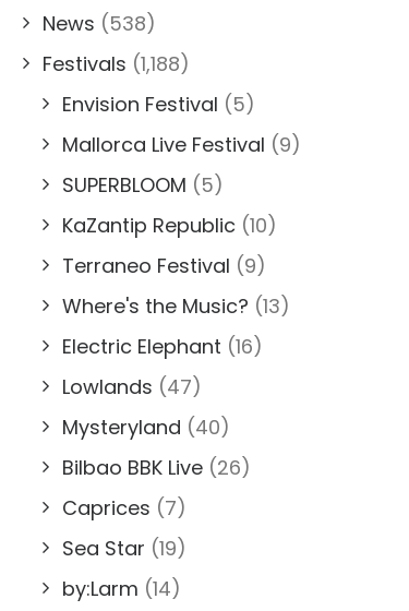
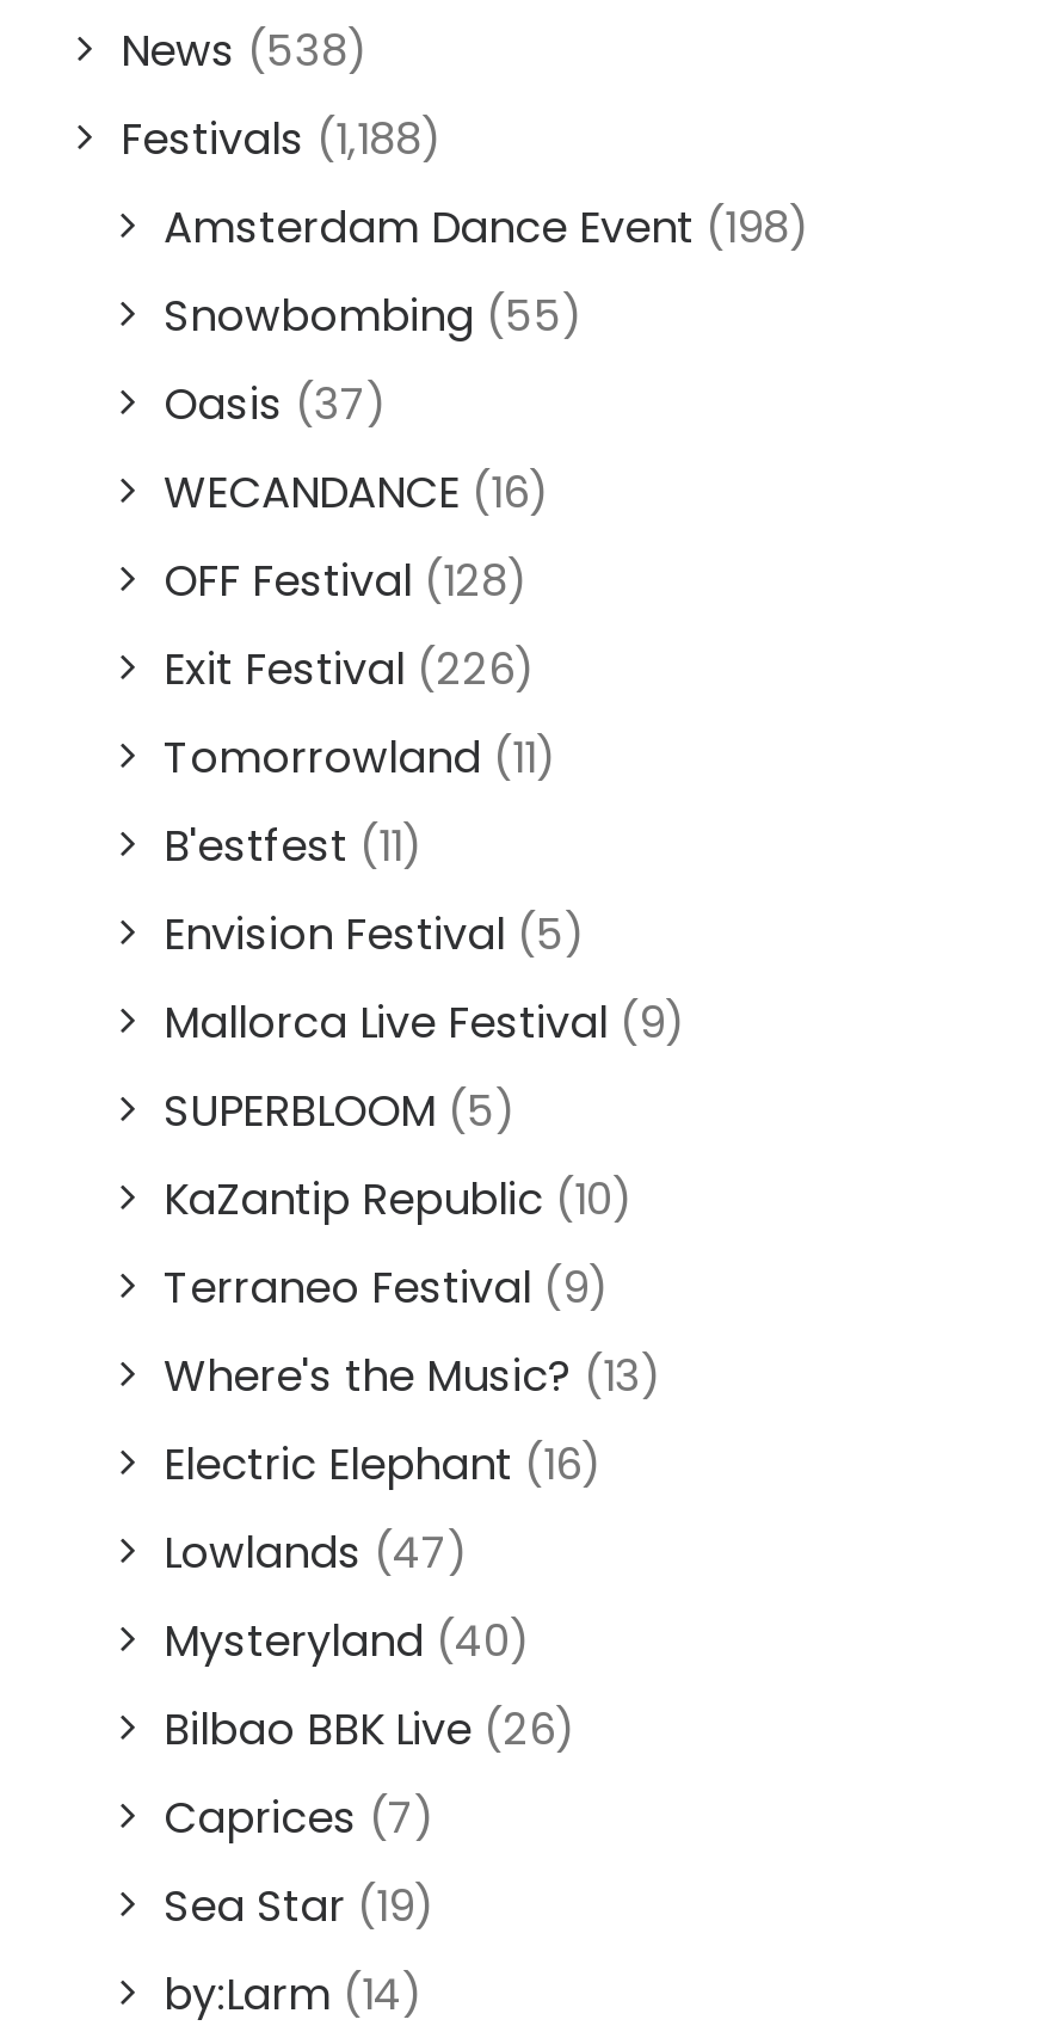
+ Amsterdam Dance Event (198)
+ Snowbombing (55)
+ Oasis (37)
+ WECANDANCE (16)
+ OFF Festival (128)
+ Exit Festival (226)
+ Tomorrowland (11)
+ B'estfest (11)
